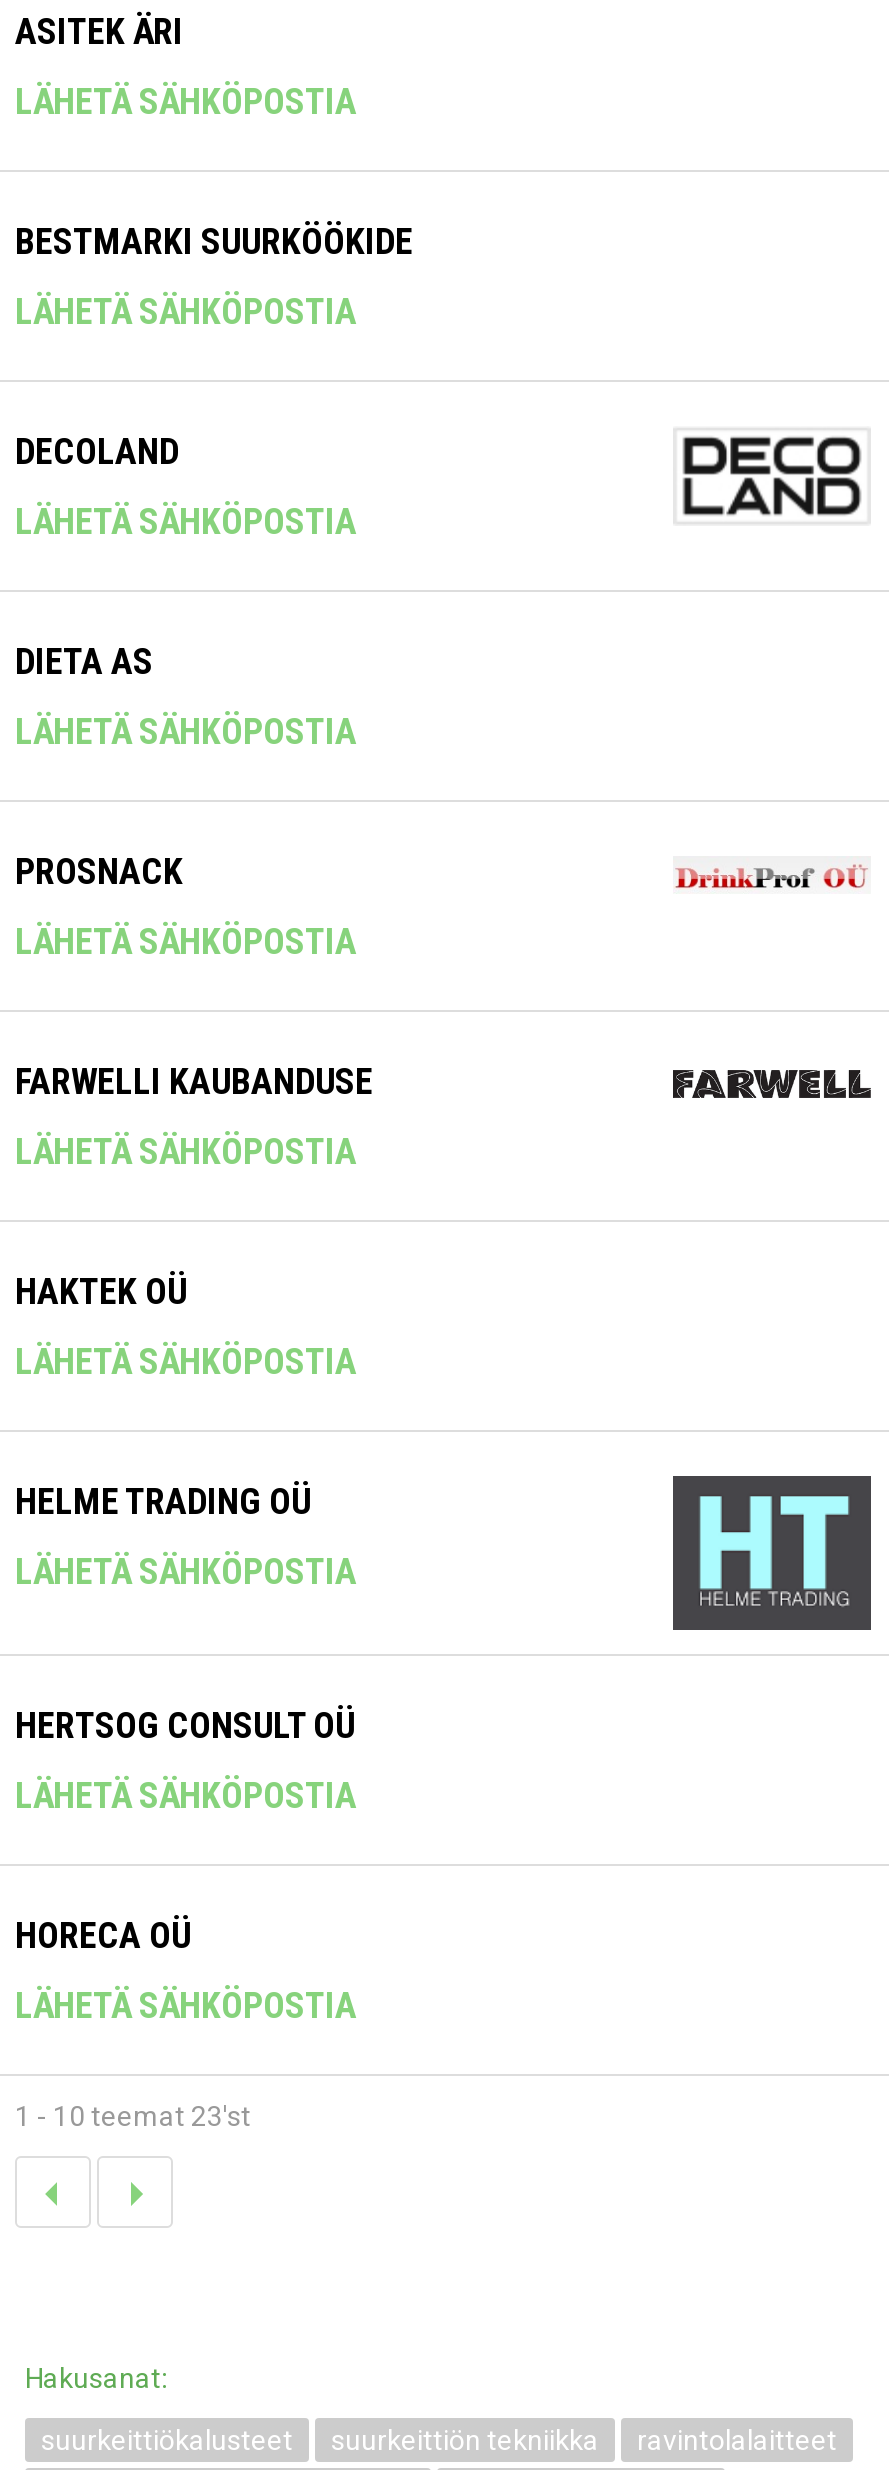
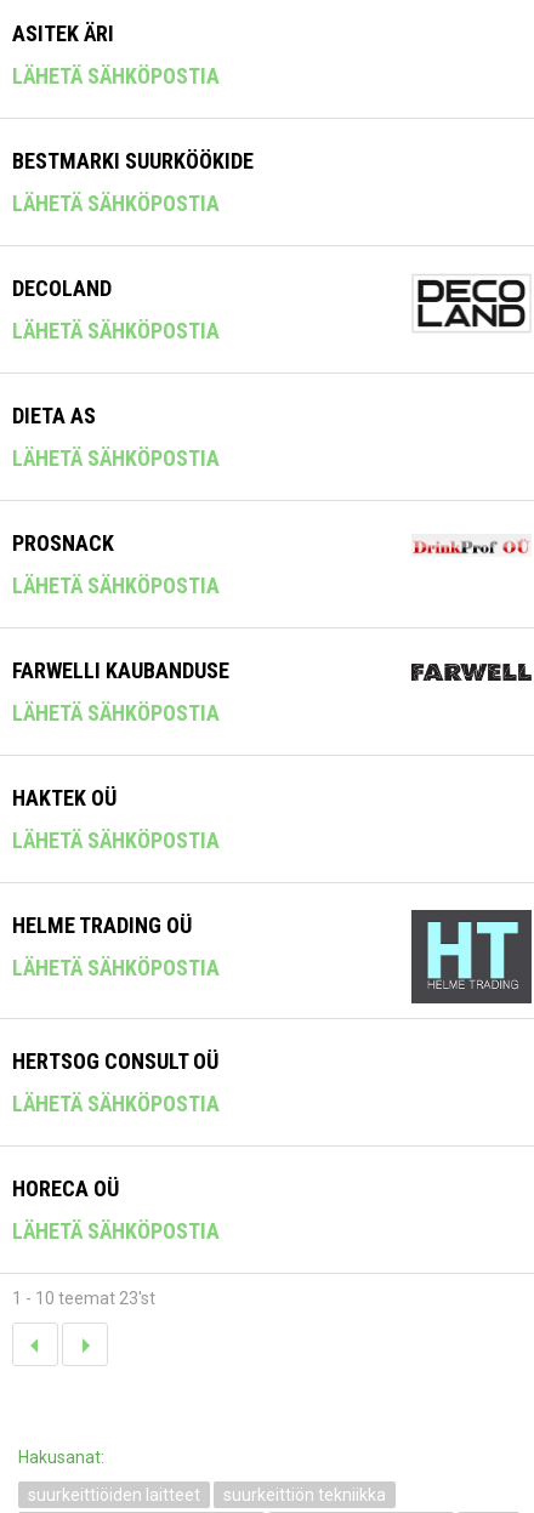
- suurkeittiökalusteet
+ suurkeittiöiden laitteet

- ravintolalaitteet
